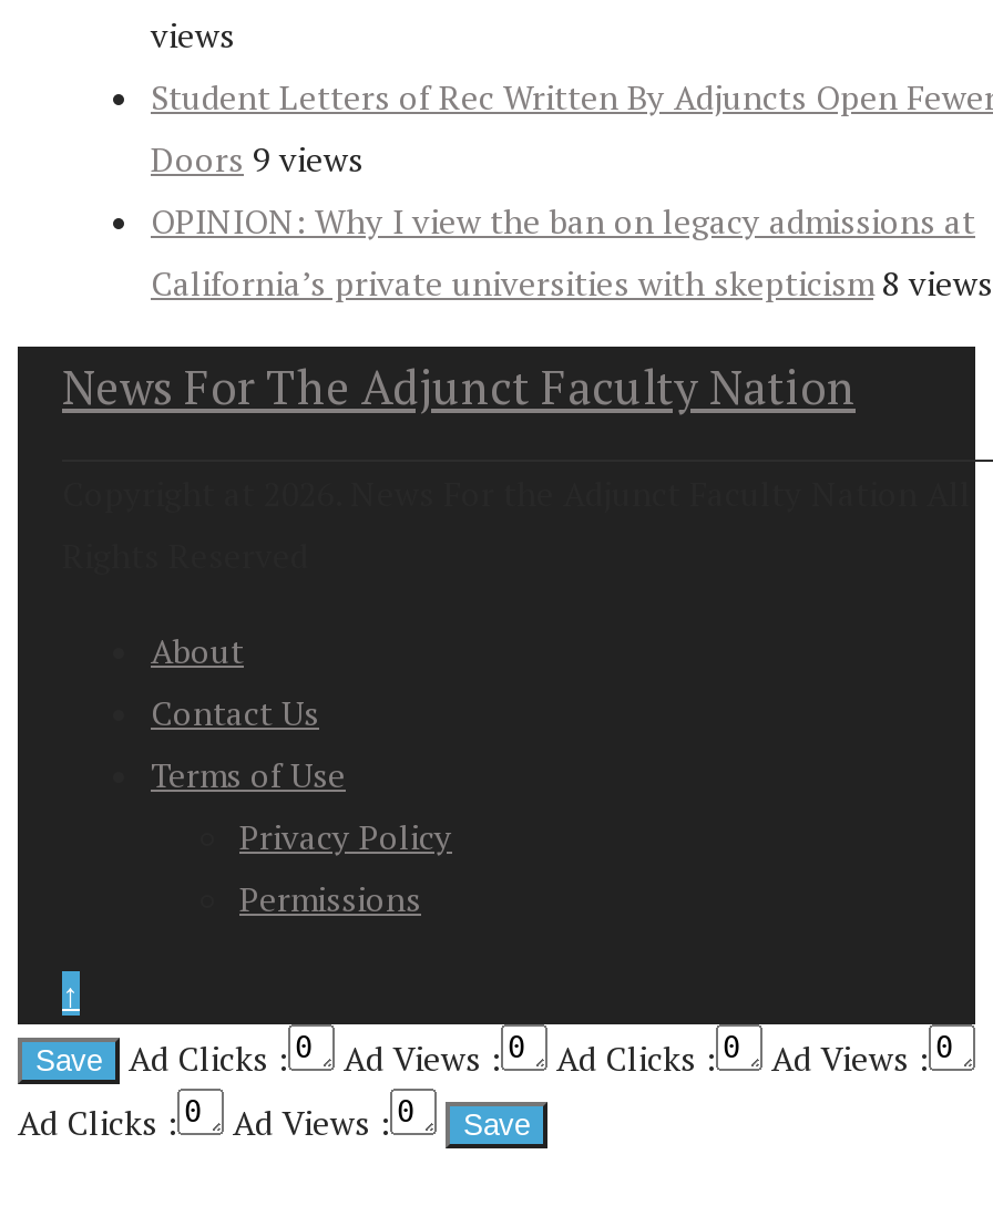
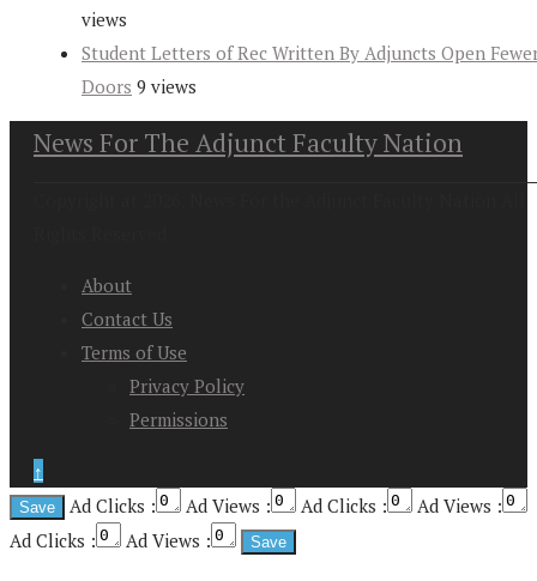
- OPINION: Why I view the ban on legacy admissions at
- California’s private universities with skepticism 8 views
